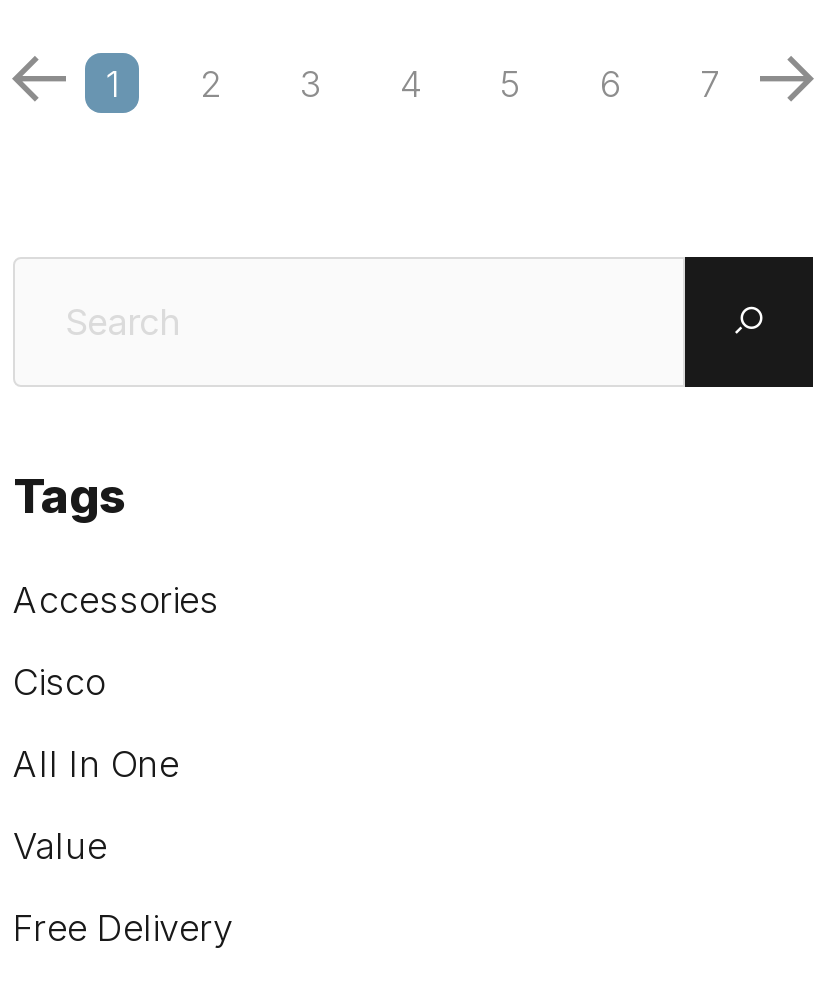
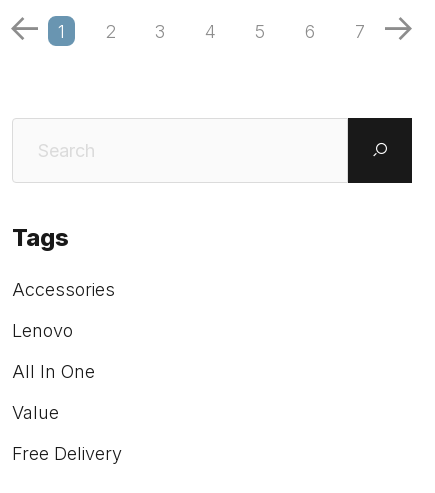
- Cisco
+ Lenovo
